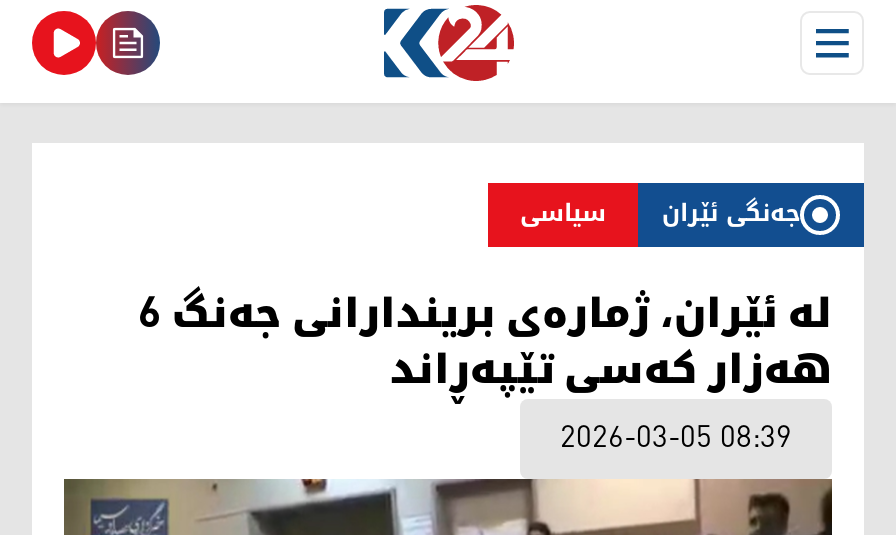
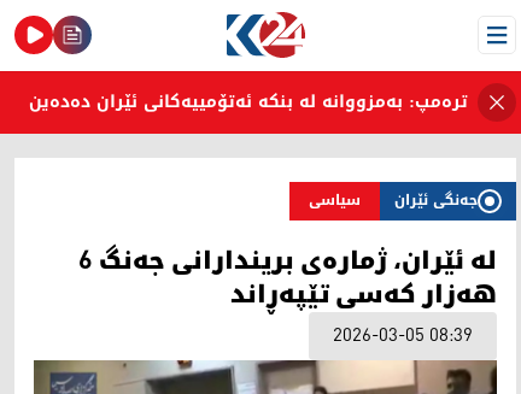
+ ترەمپ: بەمزووانە لە بنکە ئەتۆمییەکانی ئێران دەدەین
